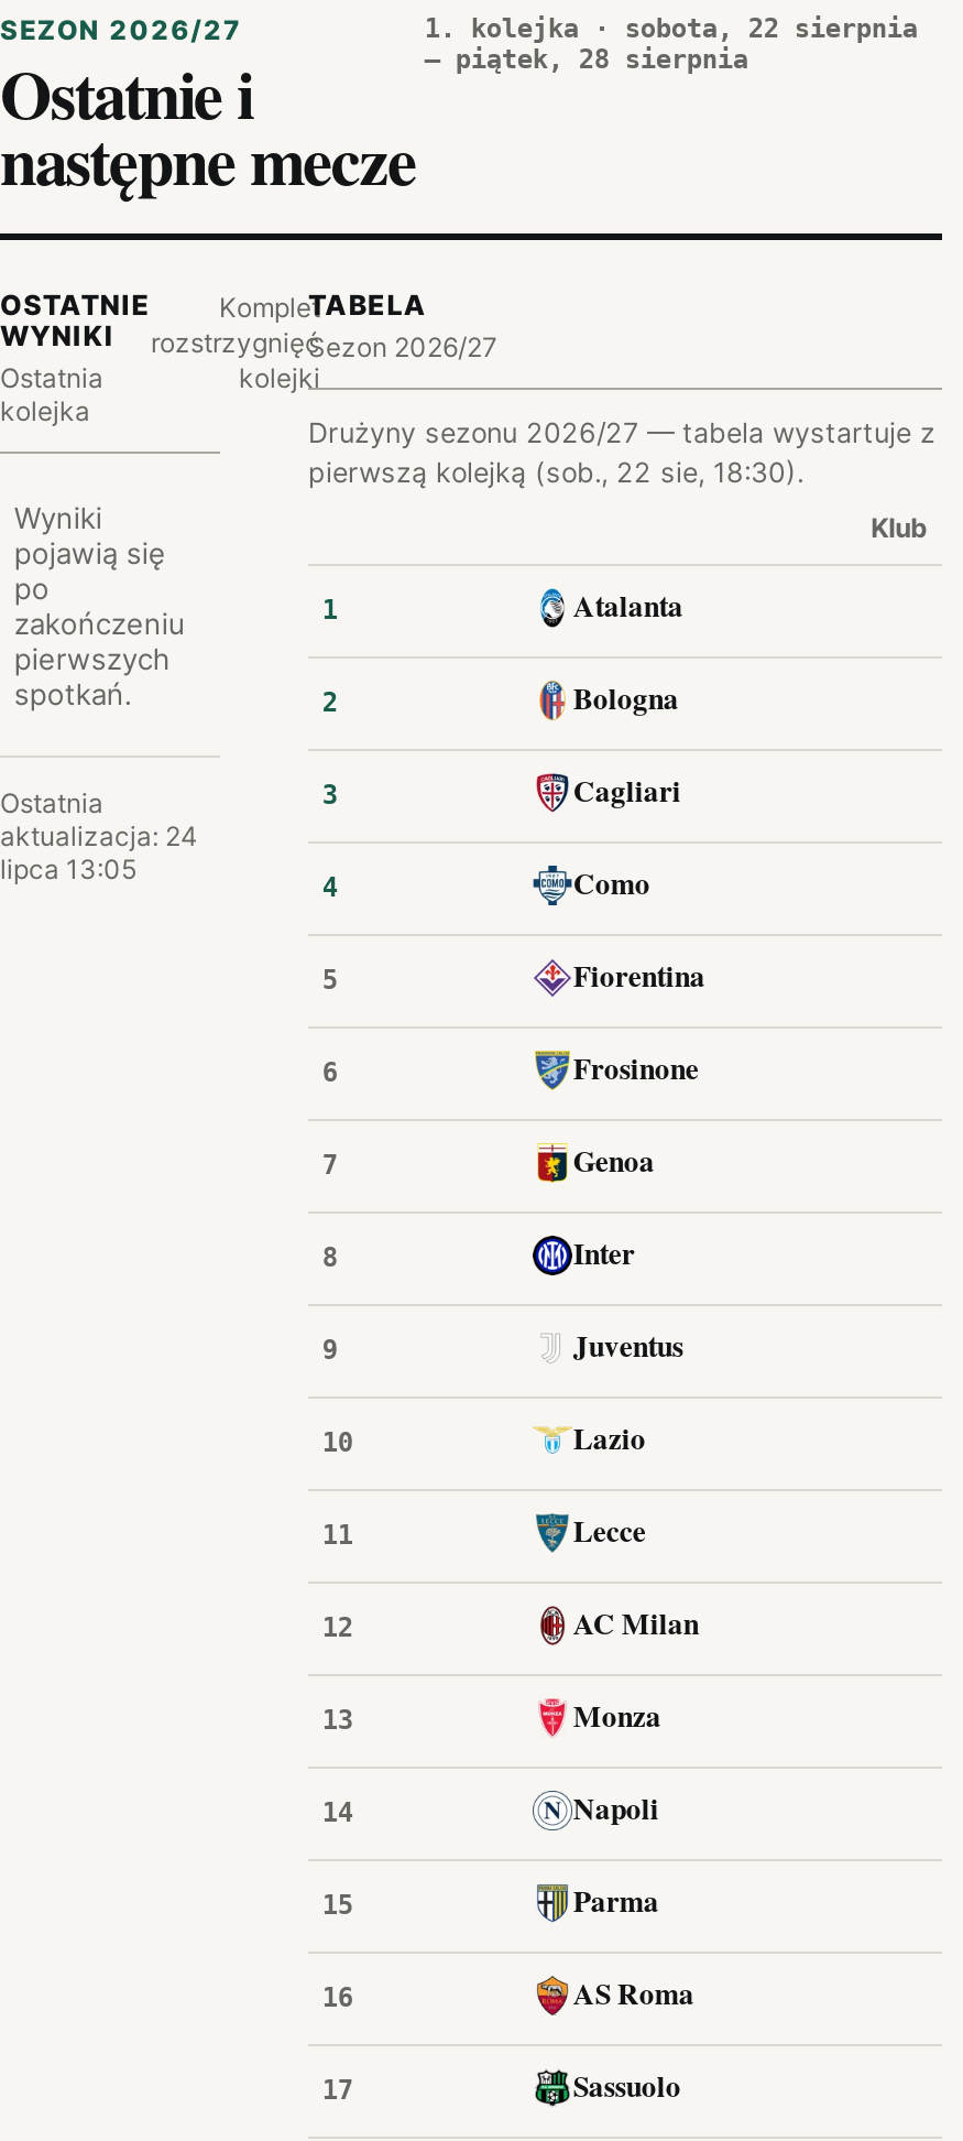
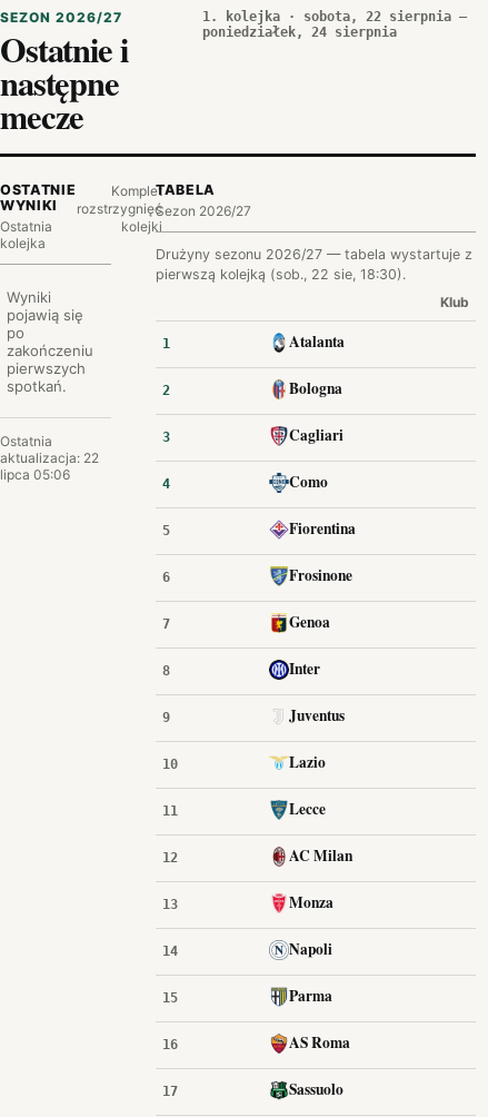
- 1. kolejka · sobota, 22 sierpnia
- – piątek, 28 sierpnia
+ 1. kolejka · sobota, 22 sierpnia –
+ poniedziałek, 24 sierpnia

- aktualizacja: 24
+ aktualizacja: 22

- lipca 13:05
+ lipca 05:06
